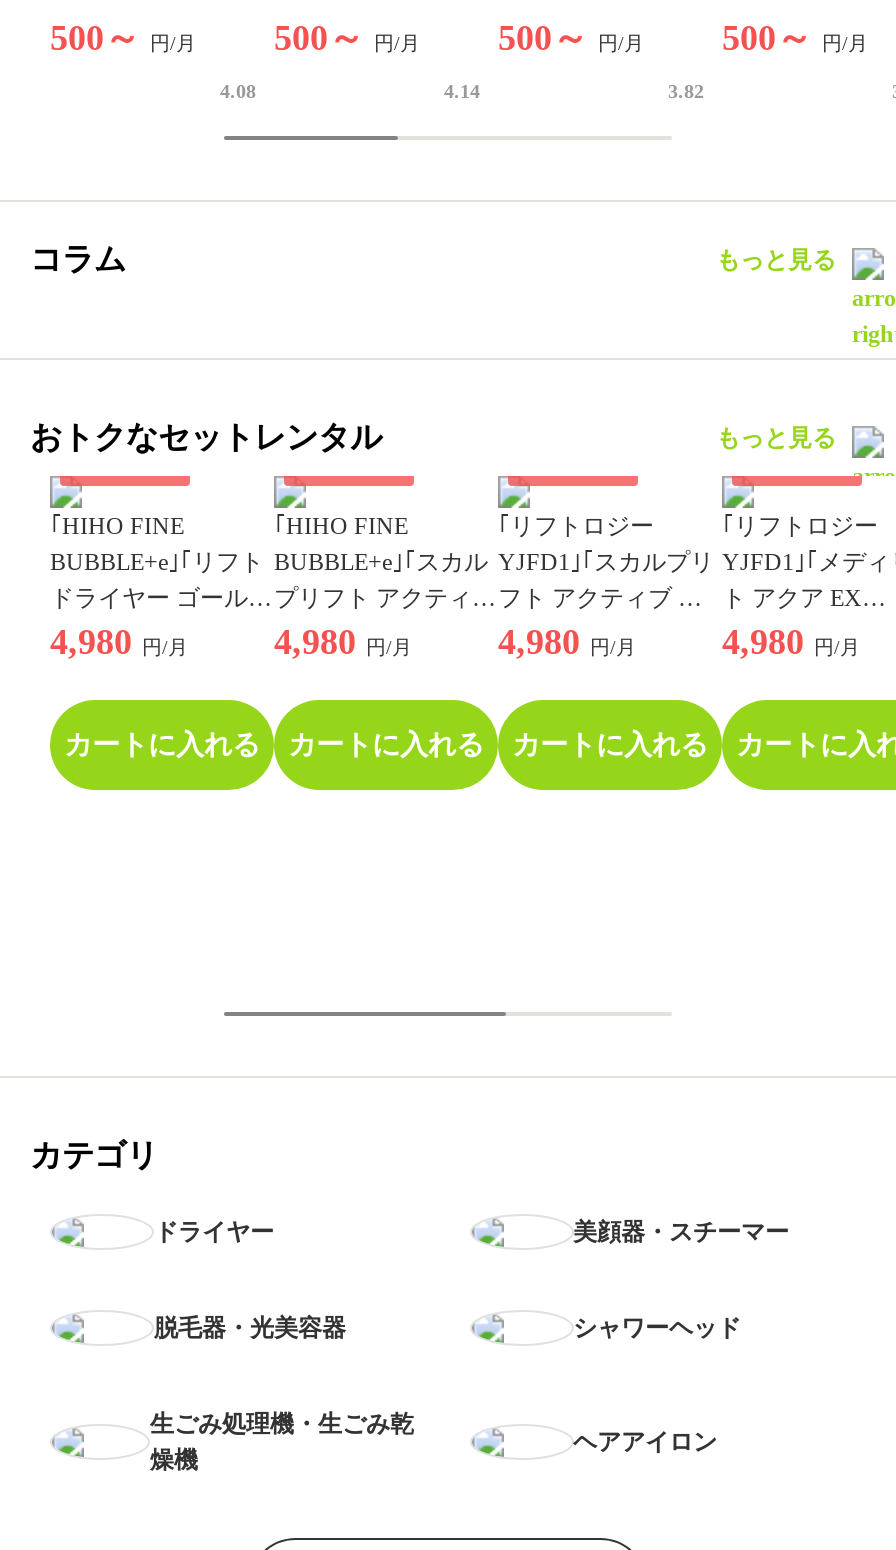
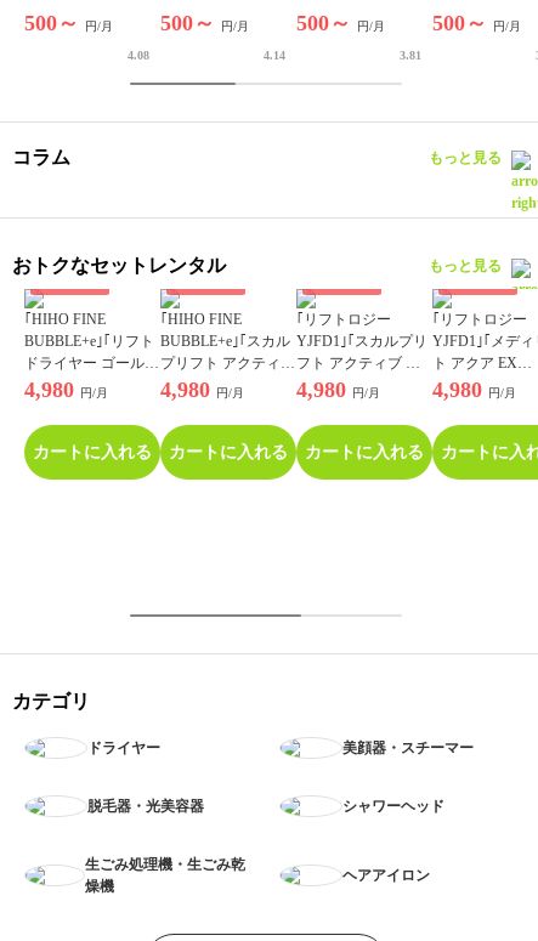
- 3.82
+ 3.81
